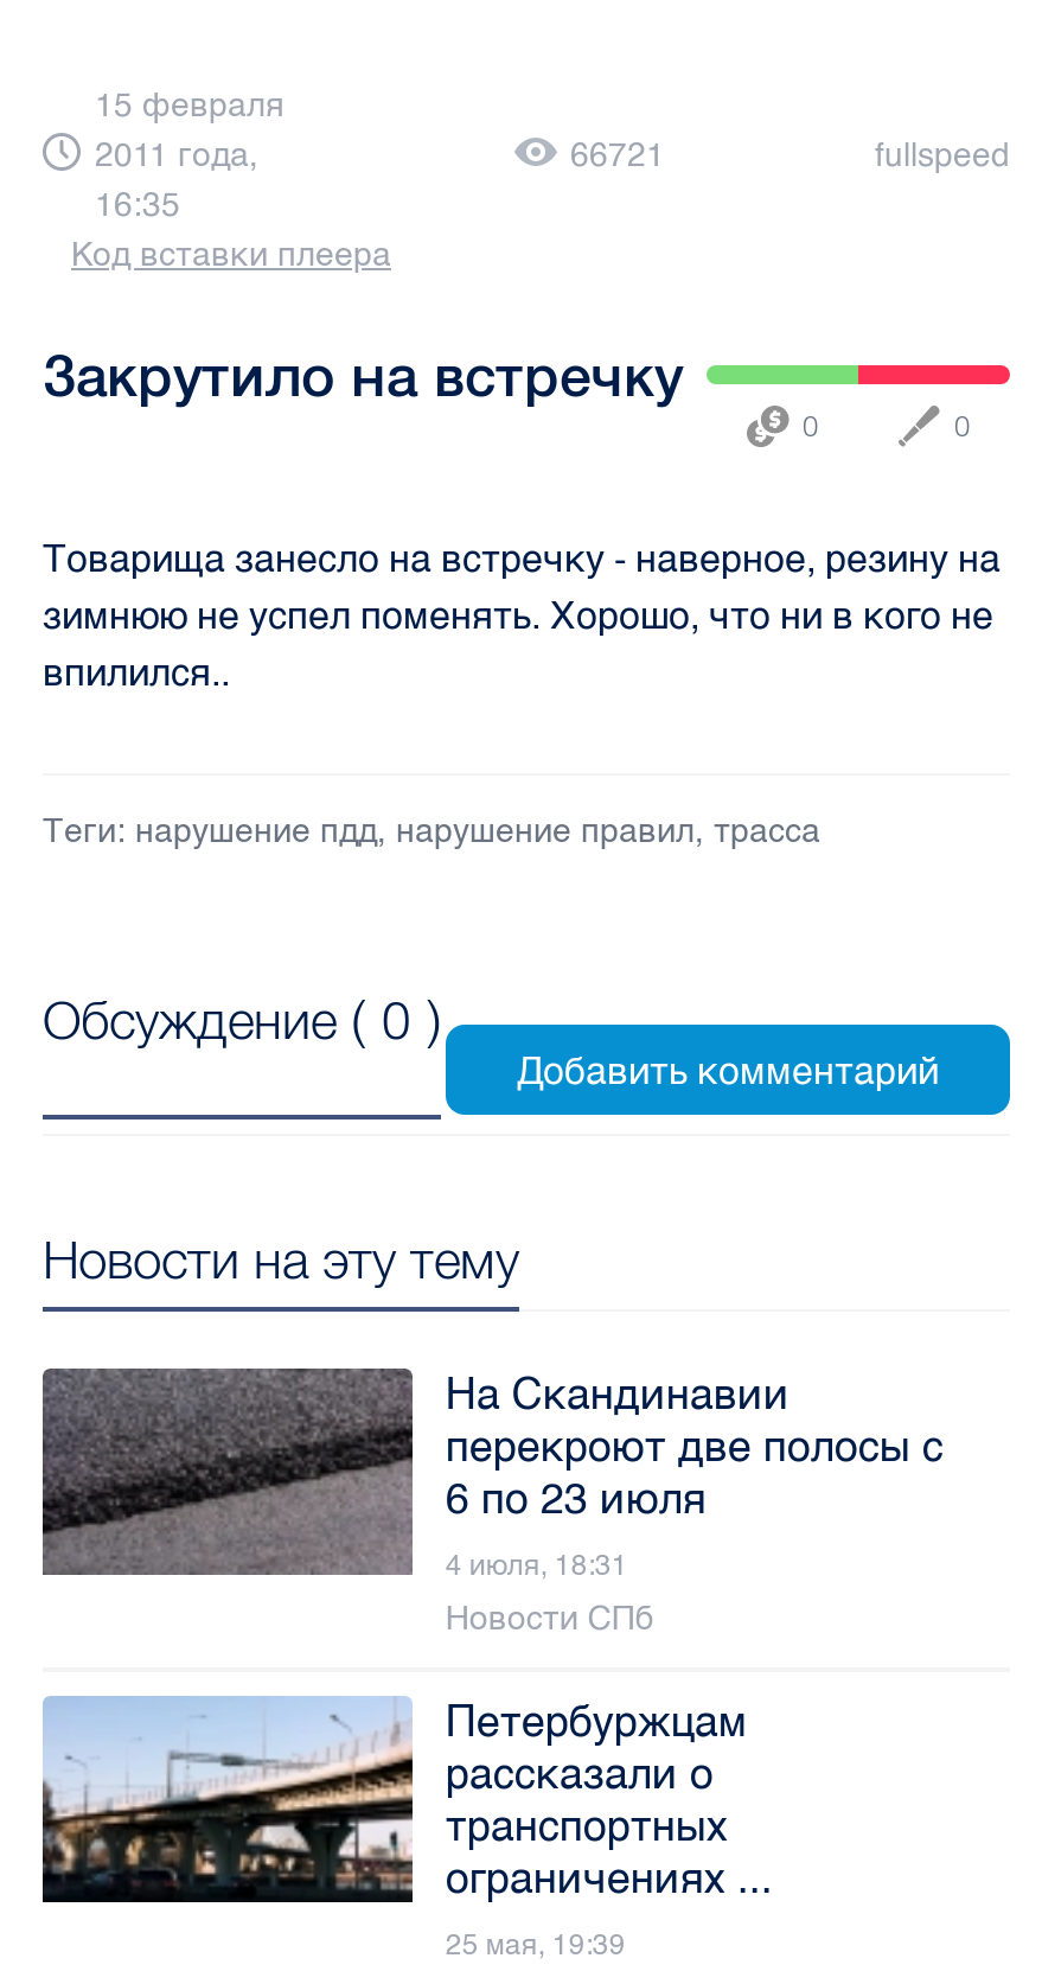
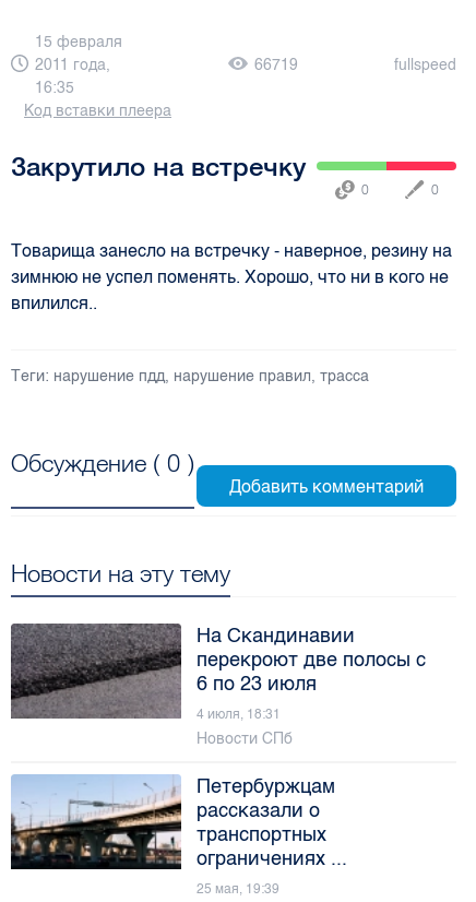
- 66721
+ 66719
